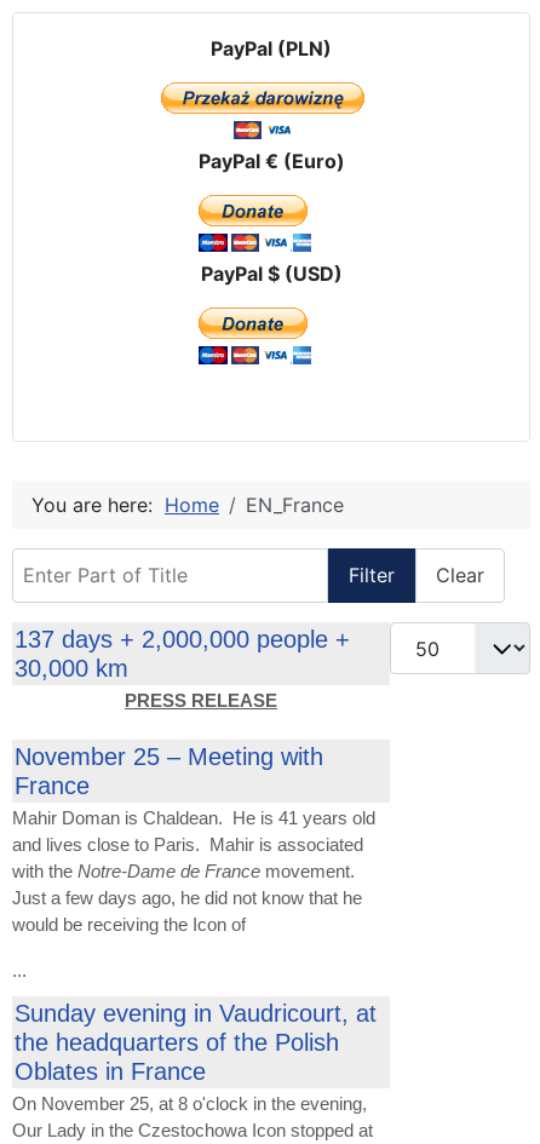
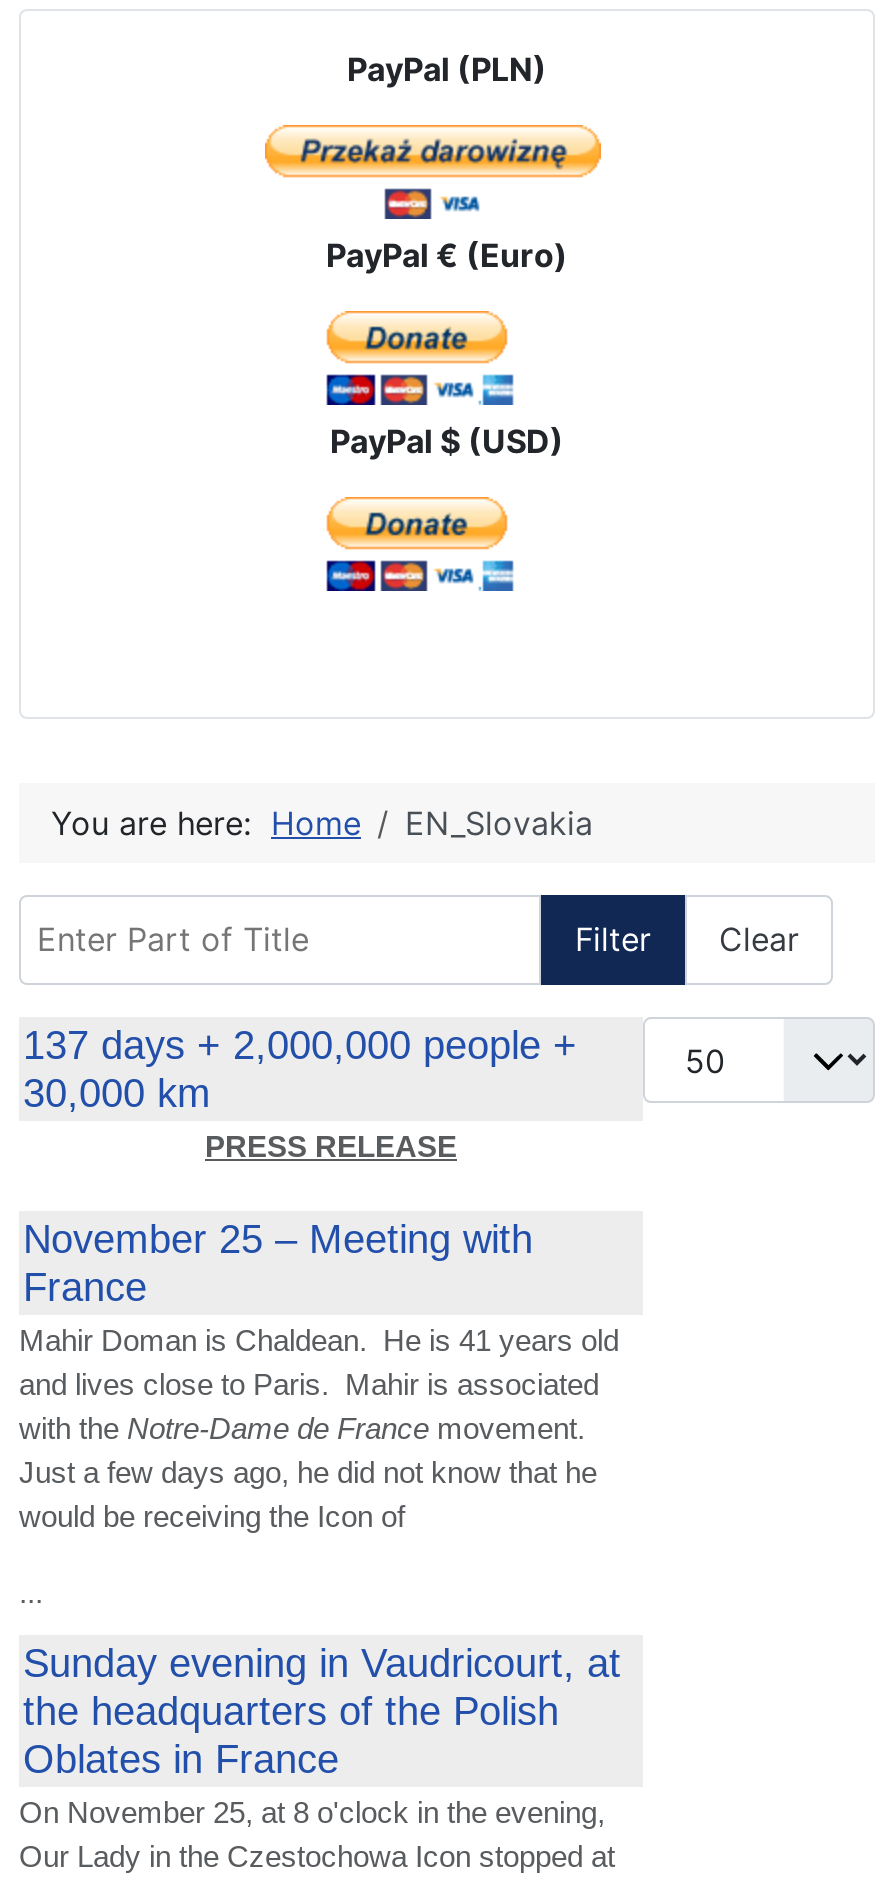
- EN_France
+ EN_Slovakia
